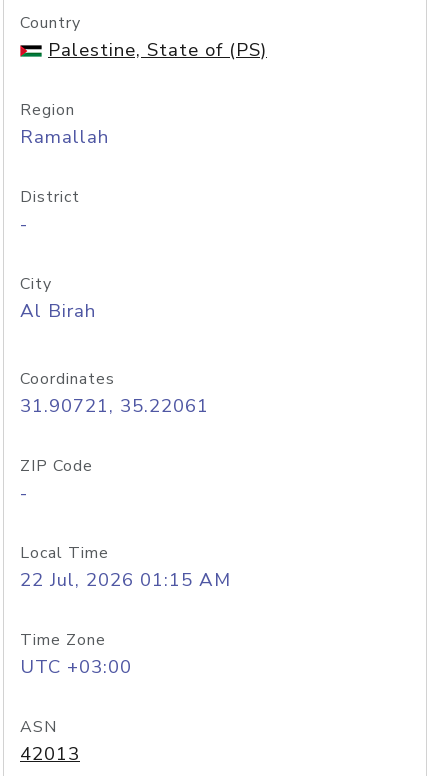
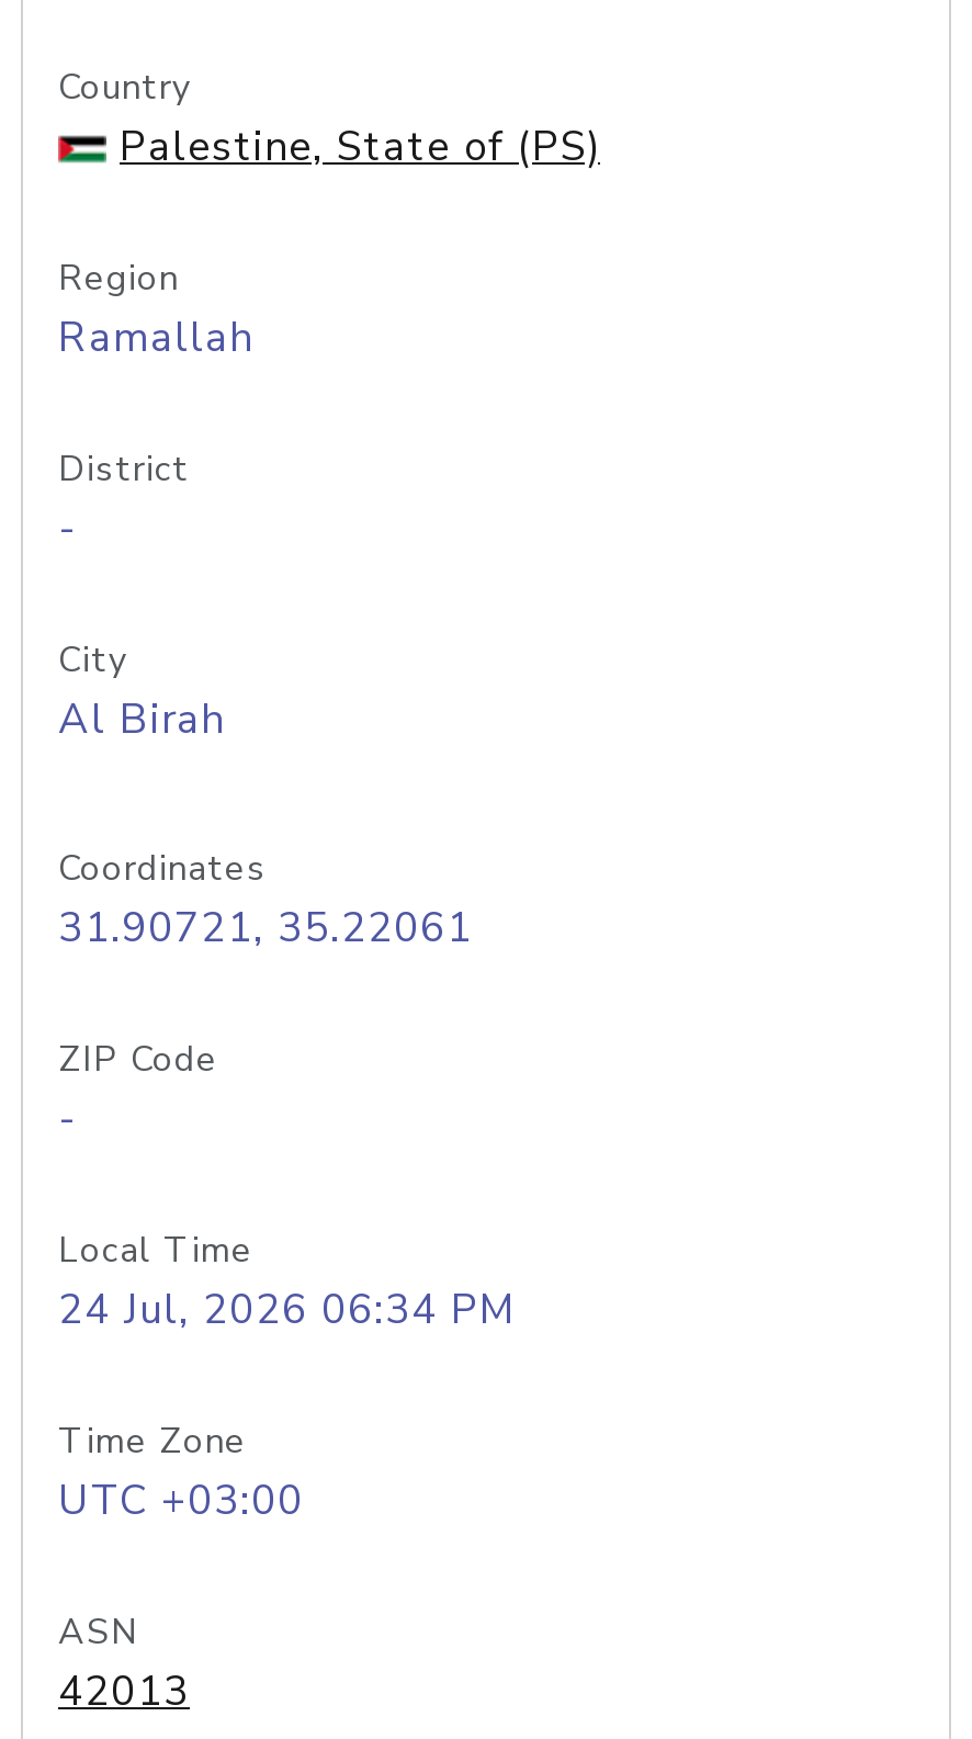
- 22 Jul, 2026 01:15 AM
+ 24 Jul, 2026 06:34 PM
